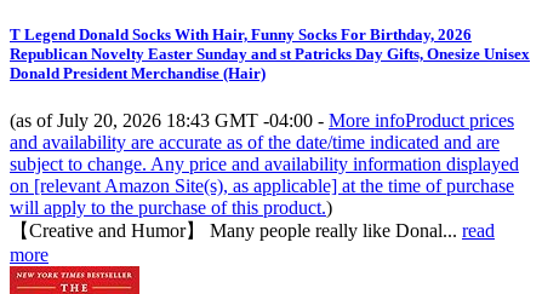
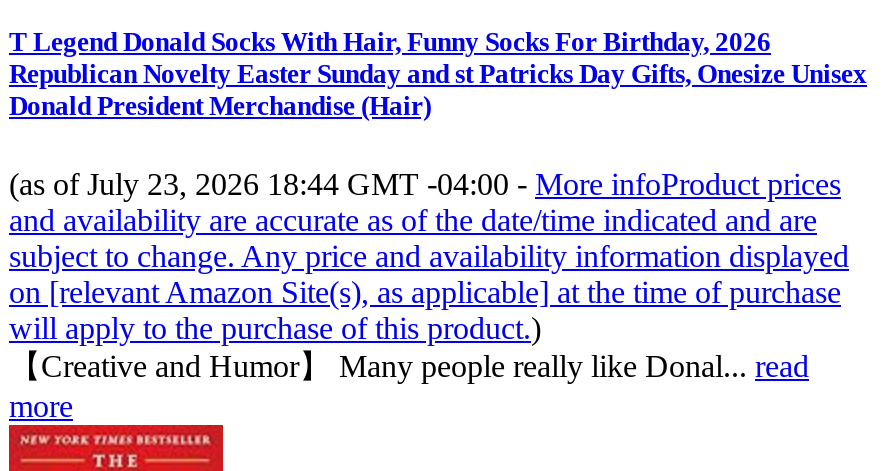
- (as of July 20, 2026 18:43 GMT -04:00 - More infoProduct prices
+ (as of July 23, 2026 18:44 GMT -04:00 - More infoProduct prices
